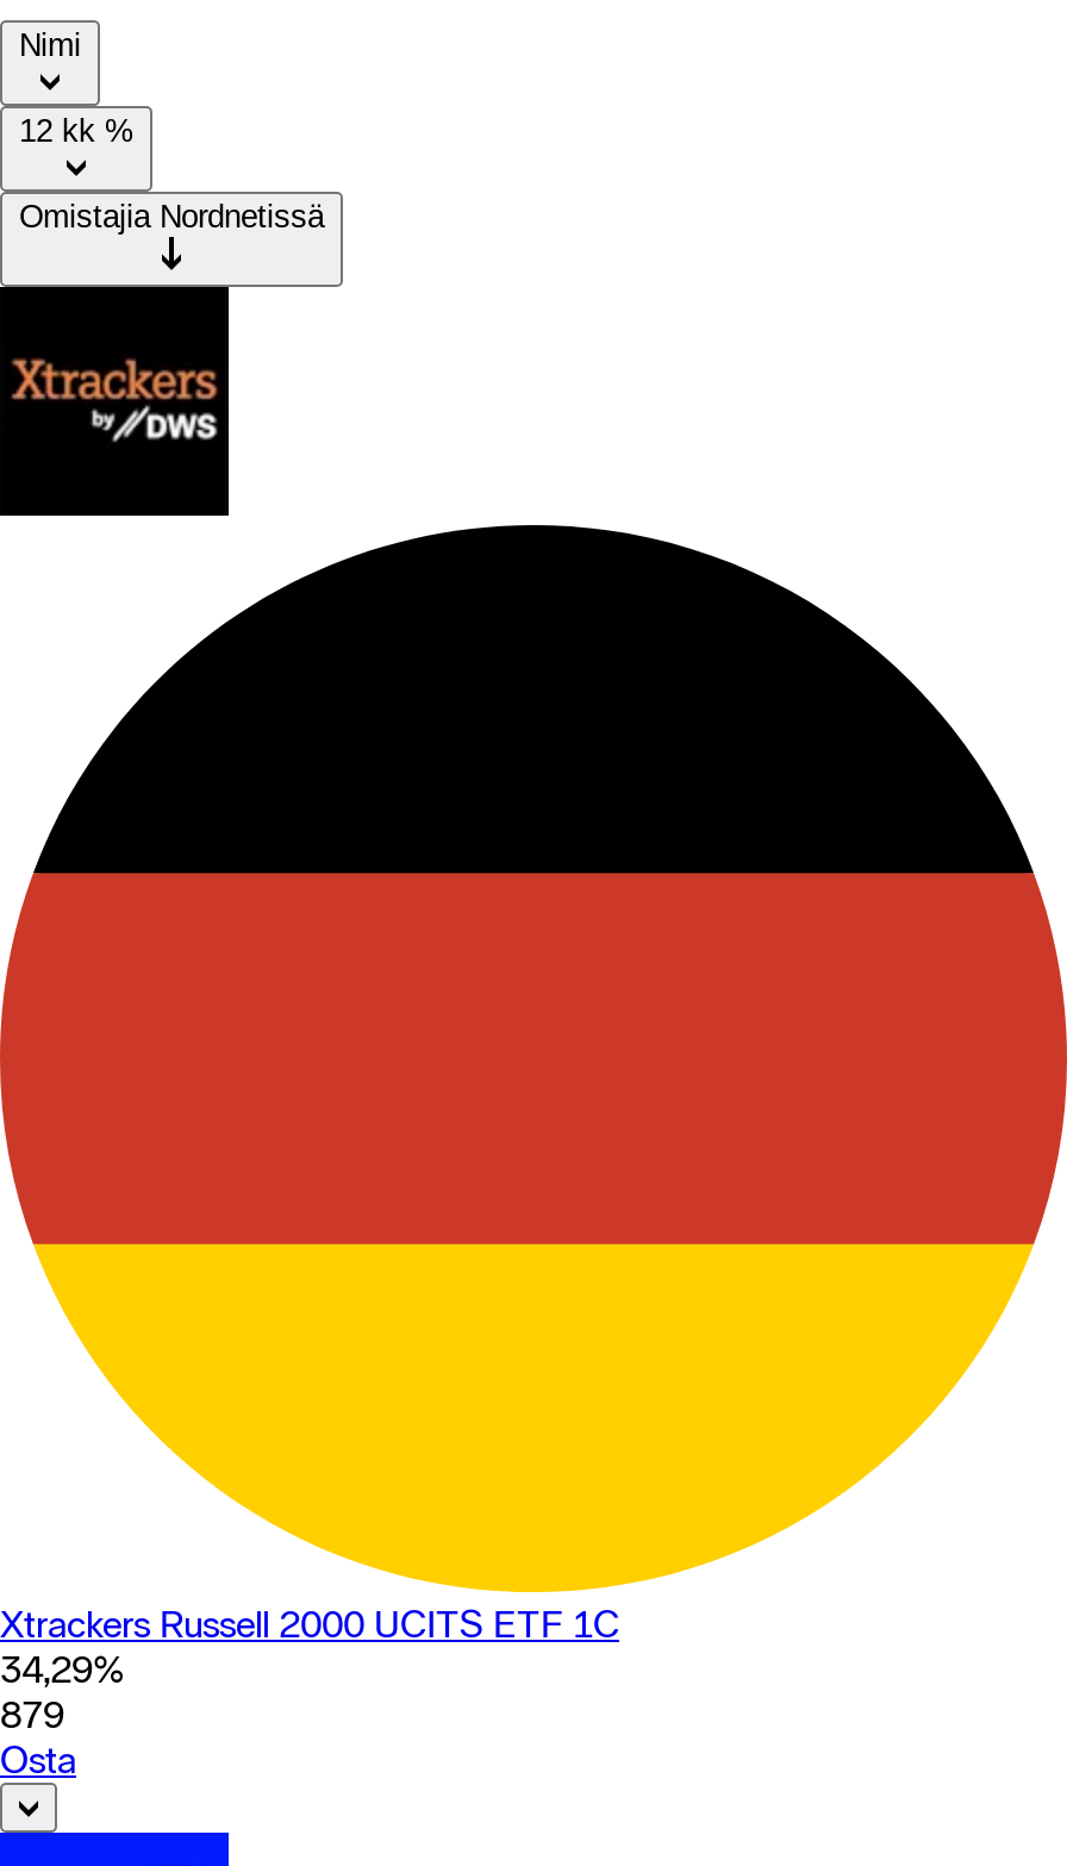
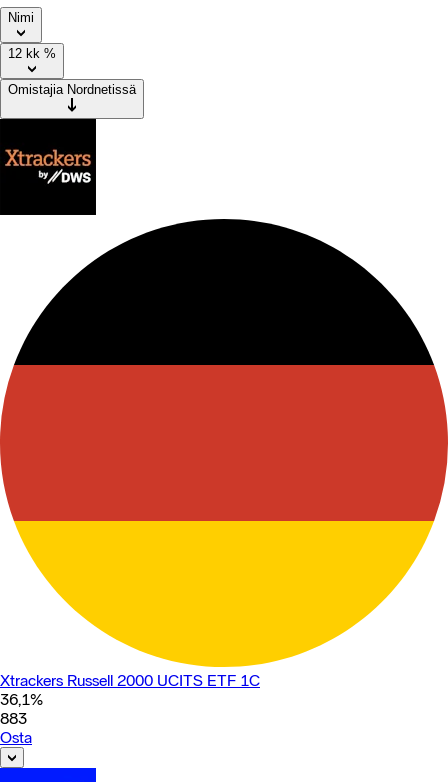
- 34,29%
+ 36,1%

- 879
+ 883
